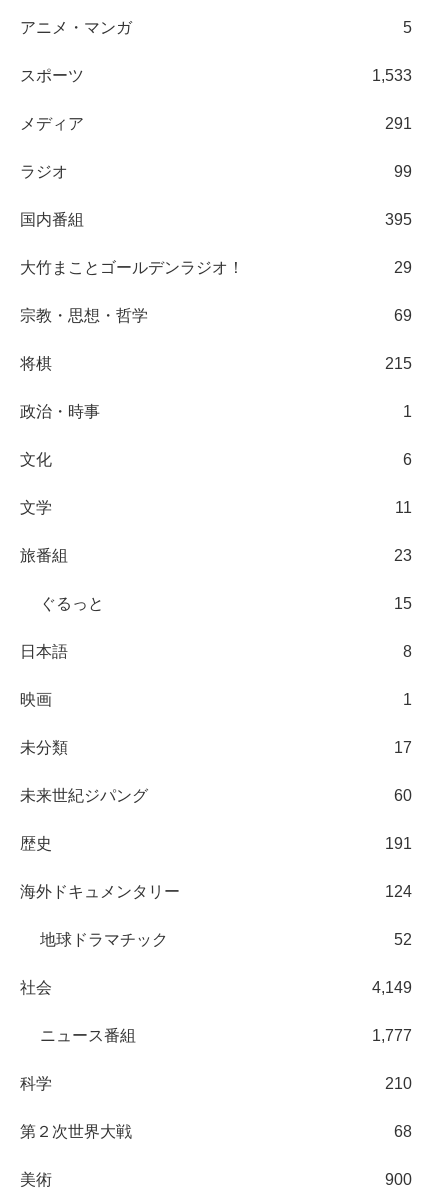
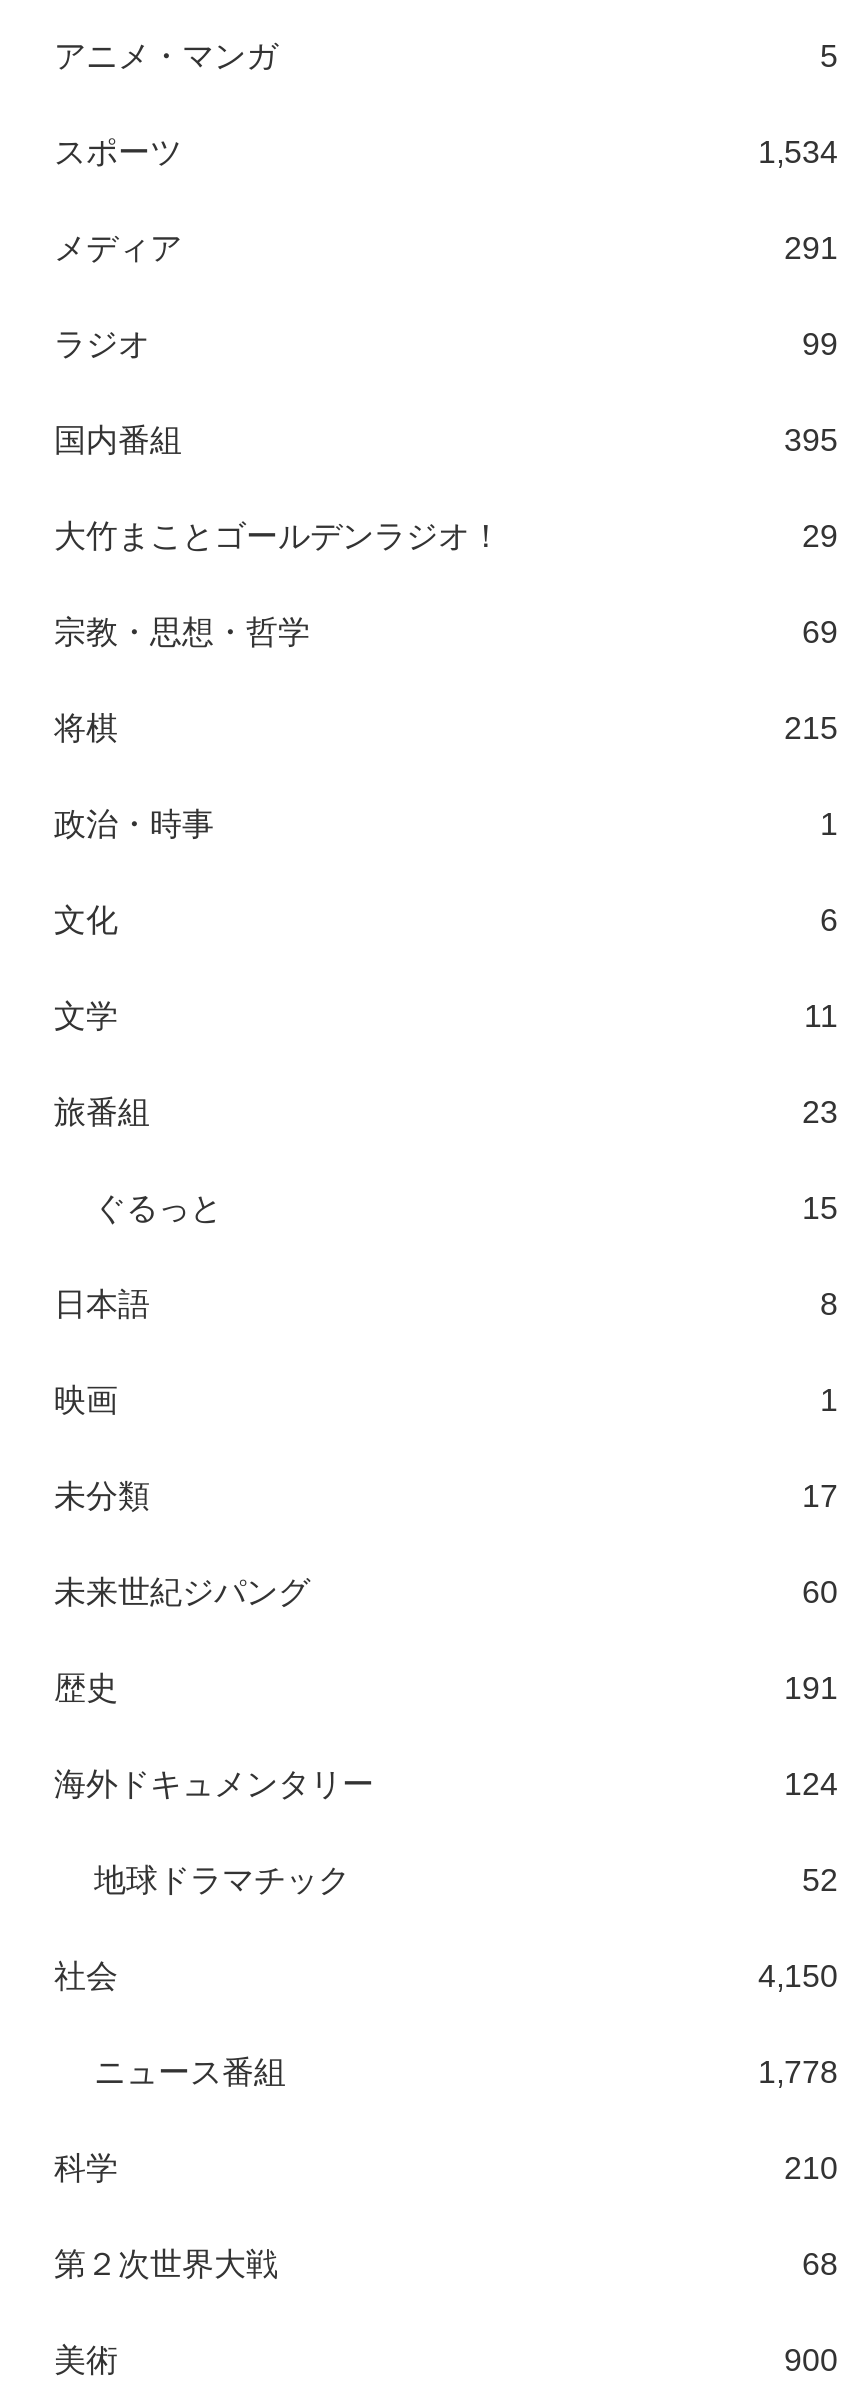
- 1,533
+ 1,534

- 4,149
+ 4,150

- 1,777
+ 1,778
